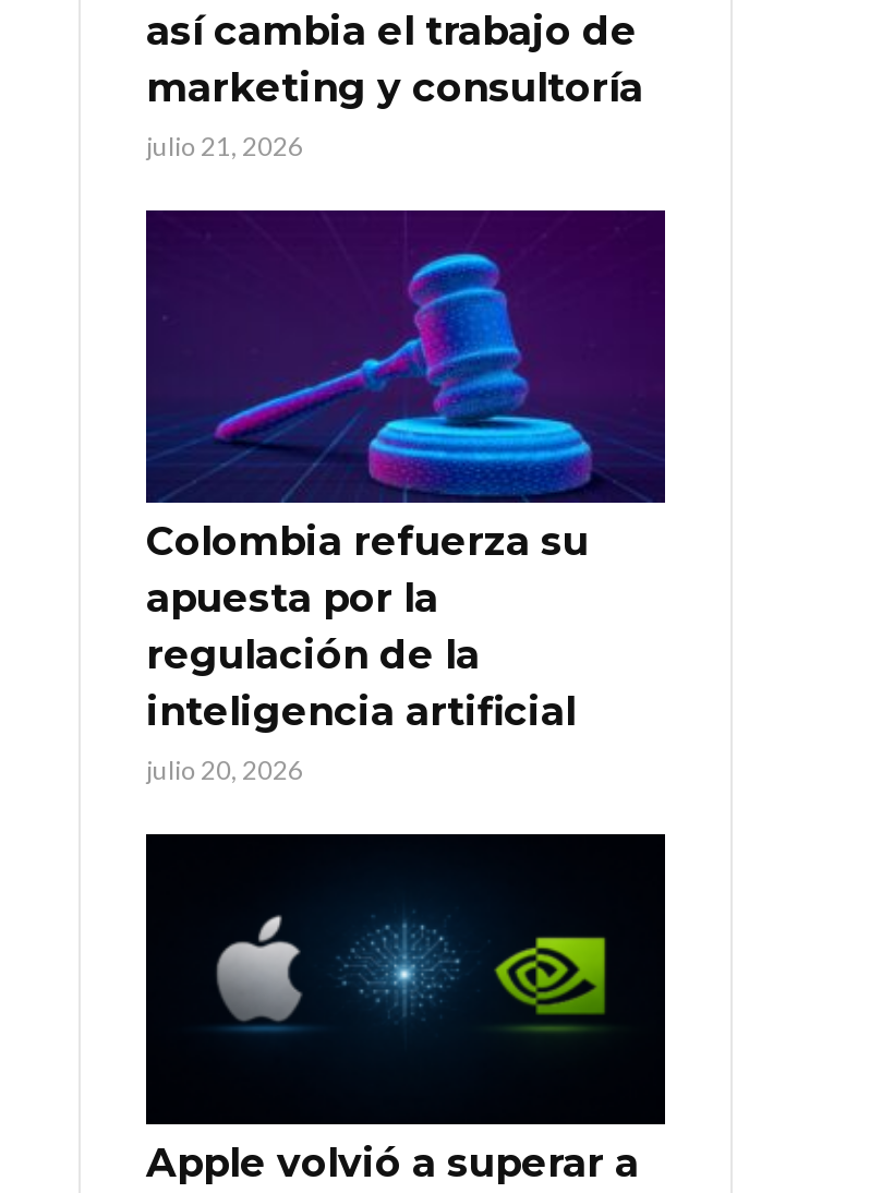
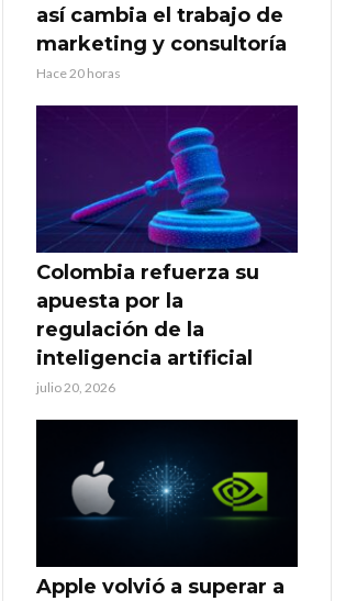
- julio 21, 2026
+ Hace 20 horas
